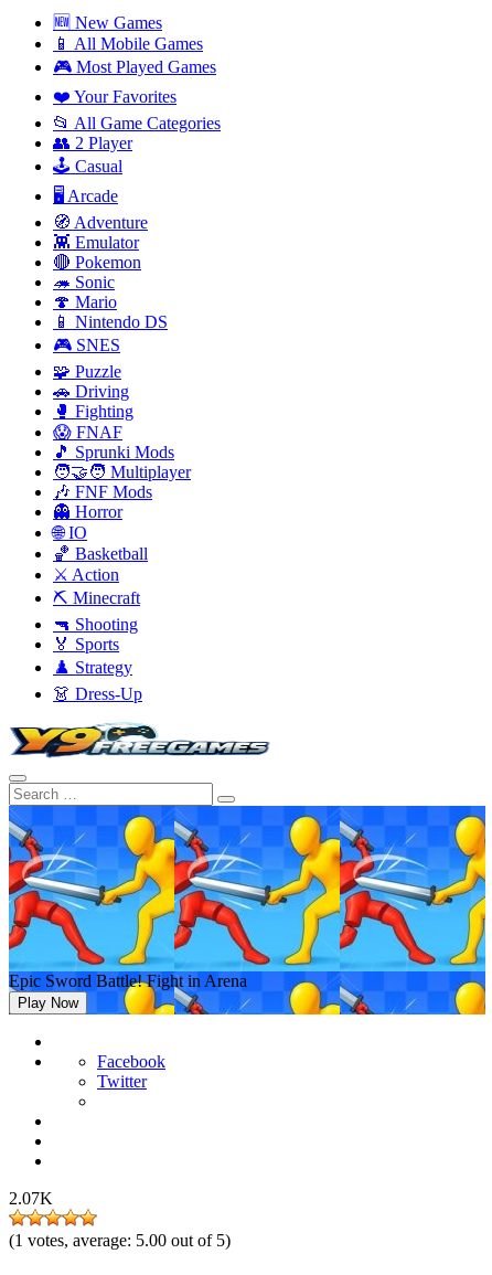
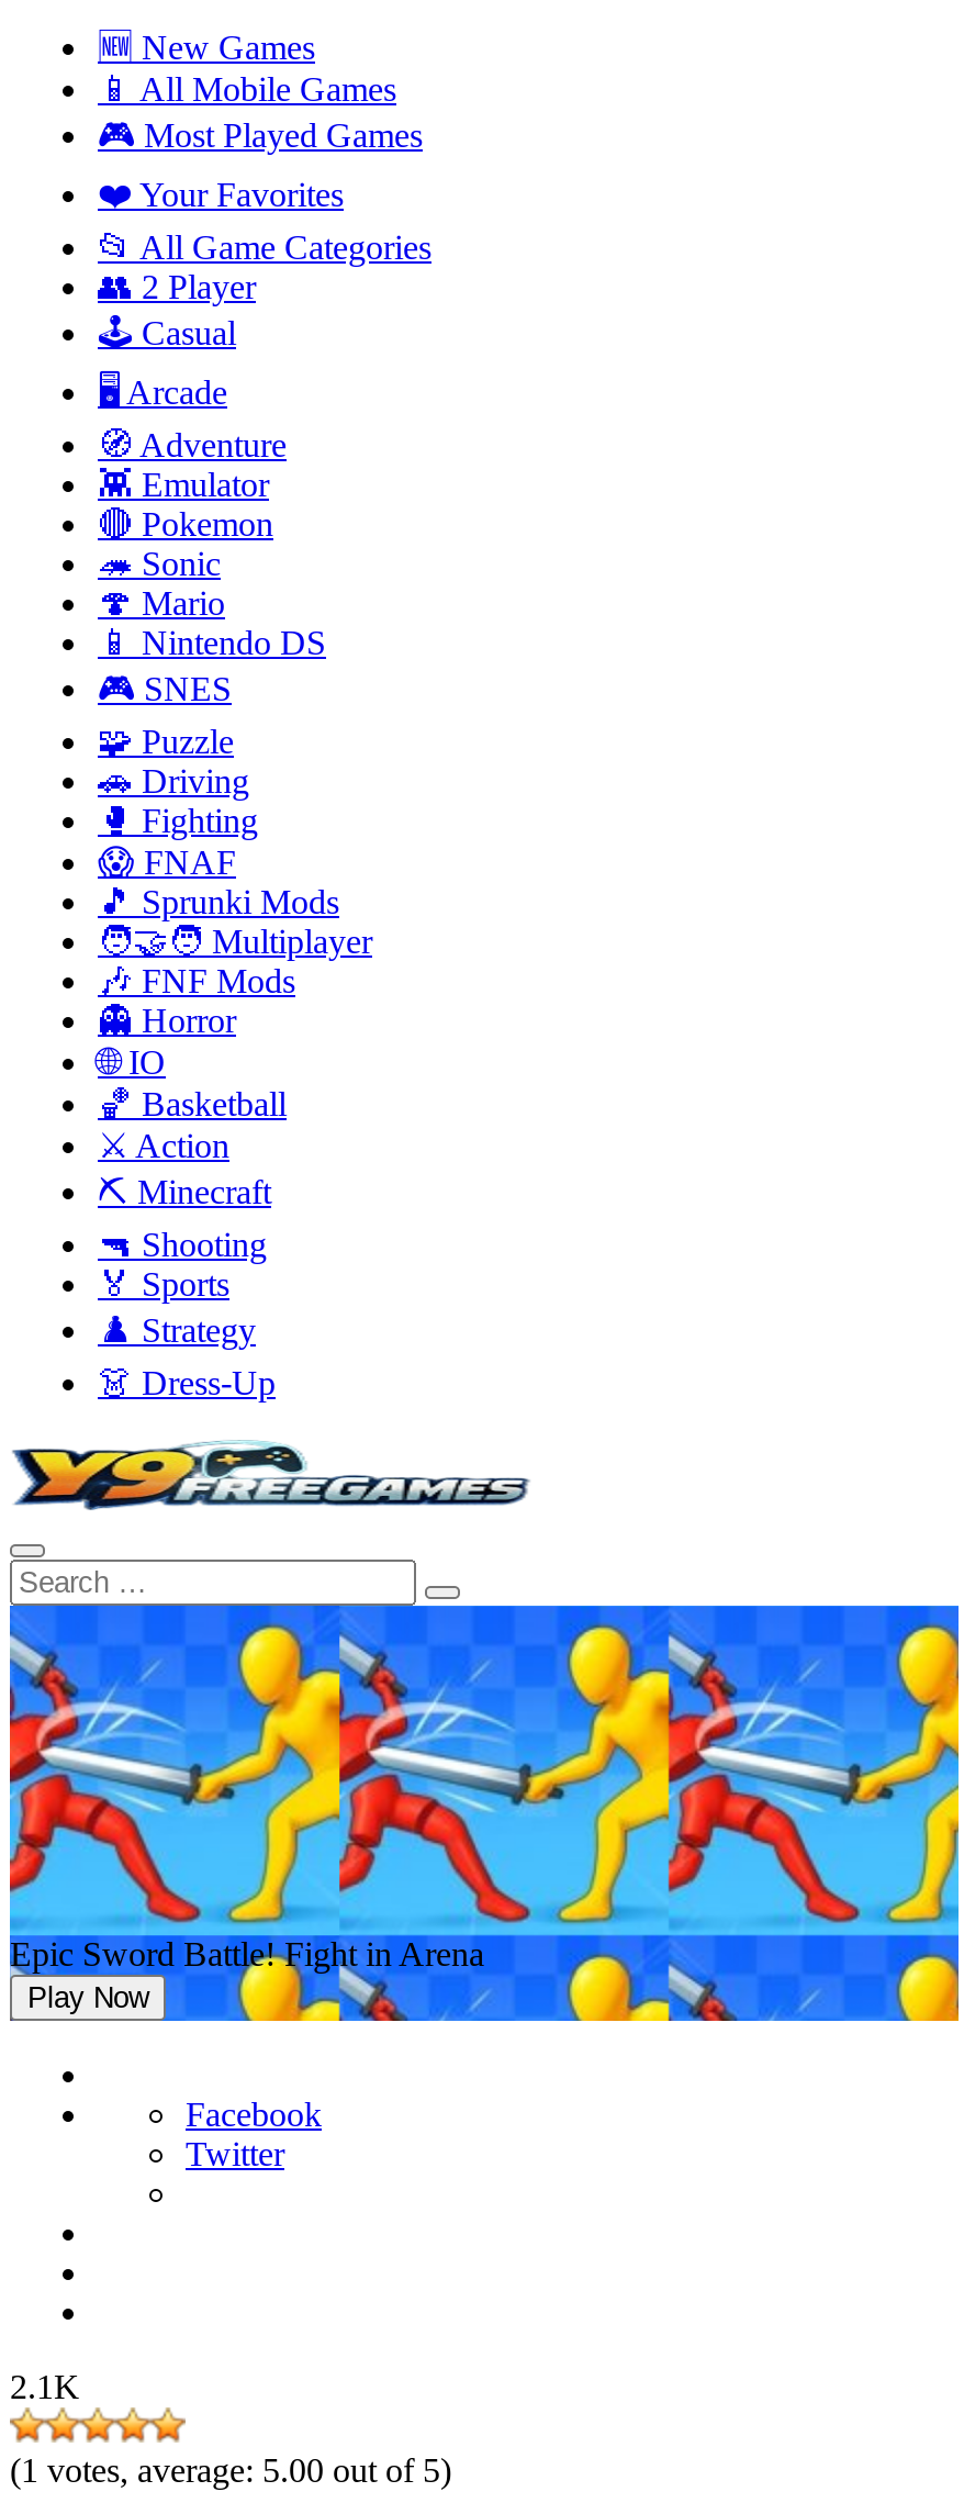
- 2.07K
+ 2.1K
